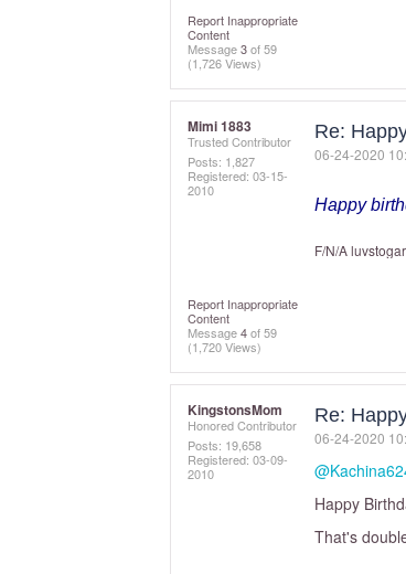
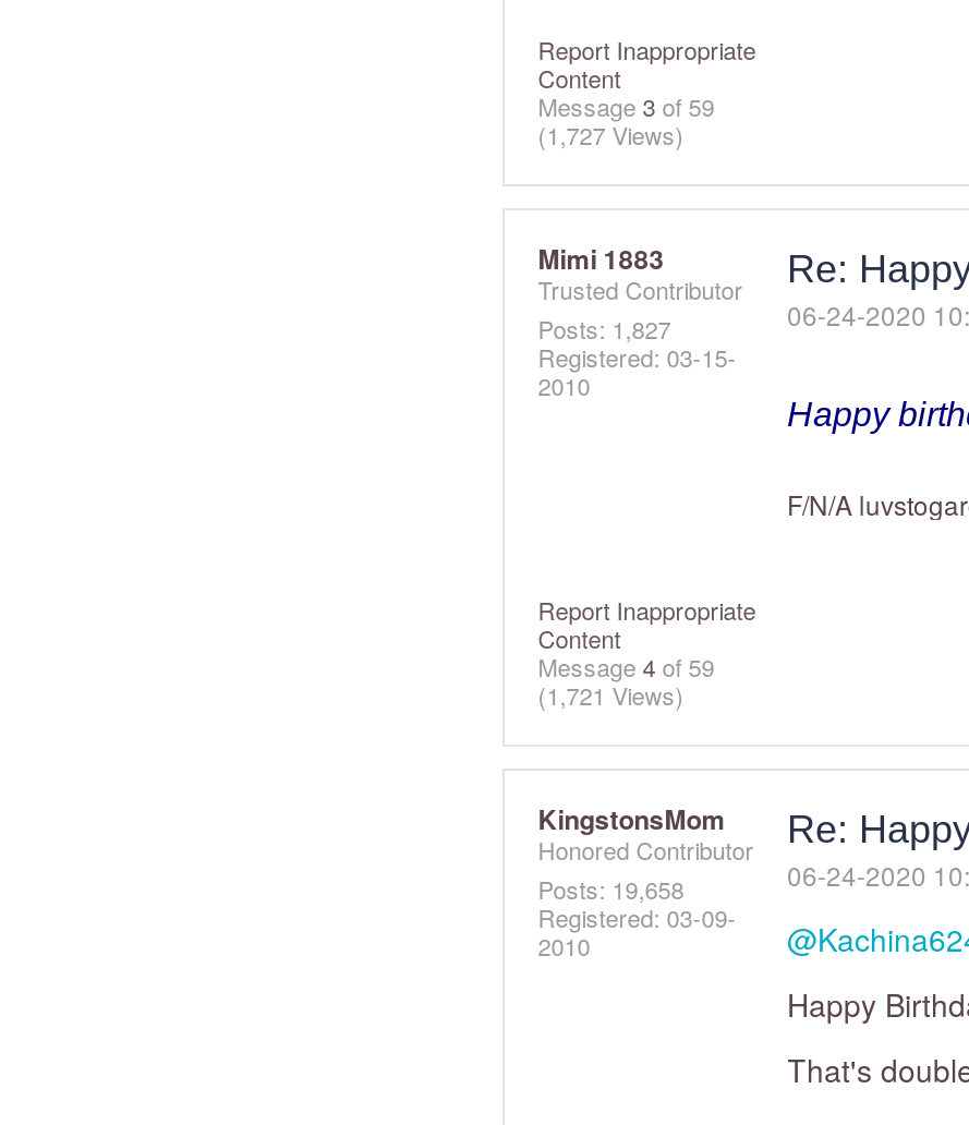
- (1,726 Views)
+ (1,727 Views)

- (1,720 Views)
+ (1,721 Views)
